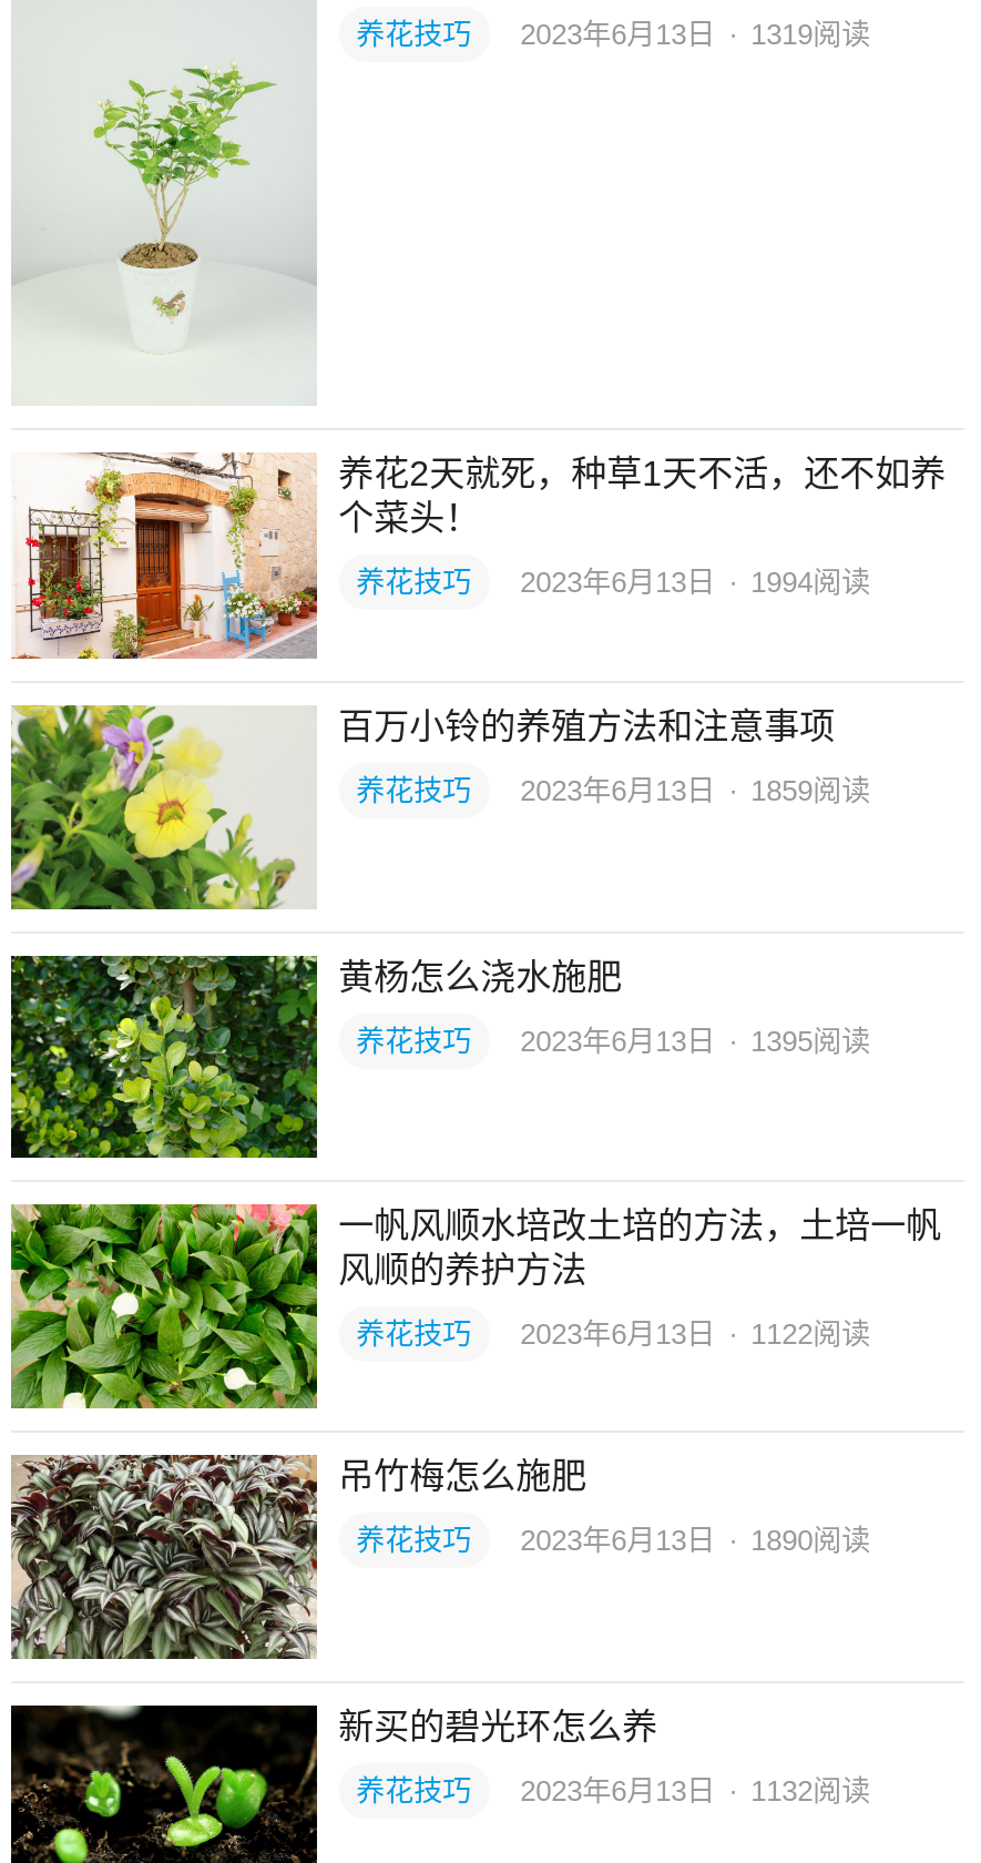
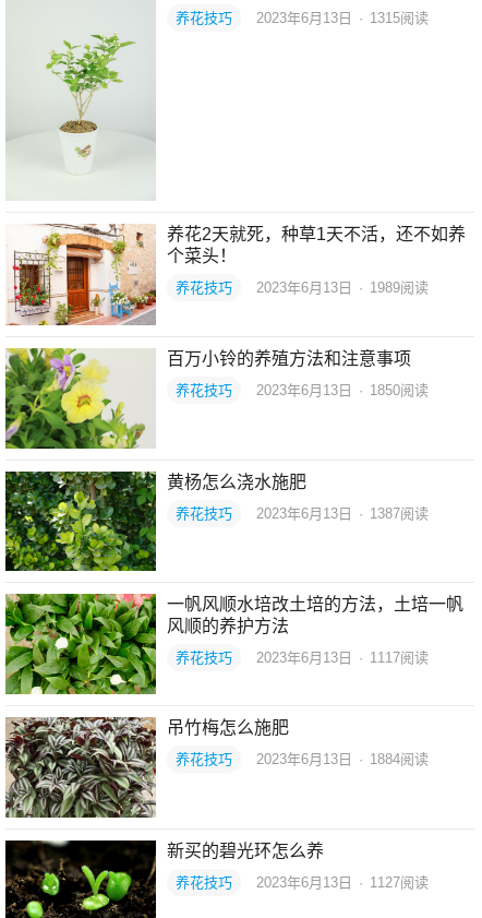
- 养花技巧 2023年6月13日 · 1319阅读
+ 养花技巧 2023年6月13日 · 1315阅读

- 养花技巧 2023年6月13日 · 1994阅读
+ 养花技巧 2023年6月13日 · 1989阅读

- 养花技巧 2023年6月13日 · 1859阅读
+ 养花技巧 2023年6月13日 · 1850阅读

- 养花技巧 2023年6月13日 · 1395阅读
+ 养花技巧 2023年6月13日 · 1387阅读

- 养花技巧 2023年6月13日 · 1122阅读
+ 养花技巧 2023年6月13日 · 1117阅读

- 养花技巧 2023年6月13日 · 1890阅读
+ 养花技巧 2023年6月13日 · 1884阅读

- 养花技巧 2023年6月13日 · 1132阅读
+ 养花技巧 2023年6月13日 · 1127阅读
